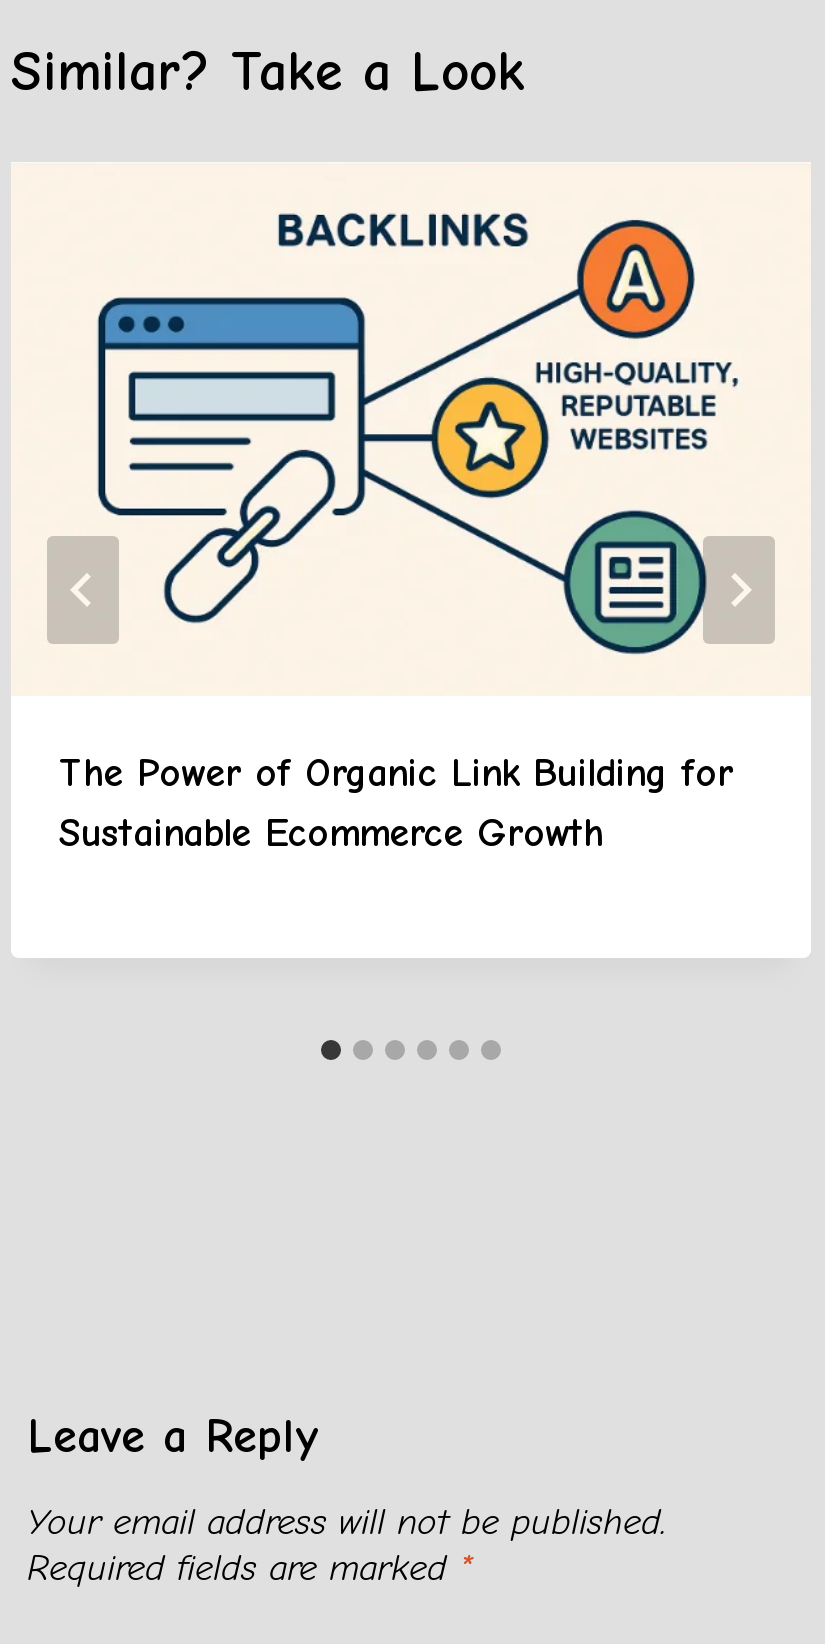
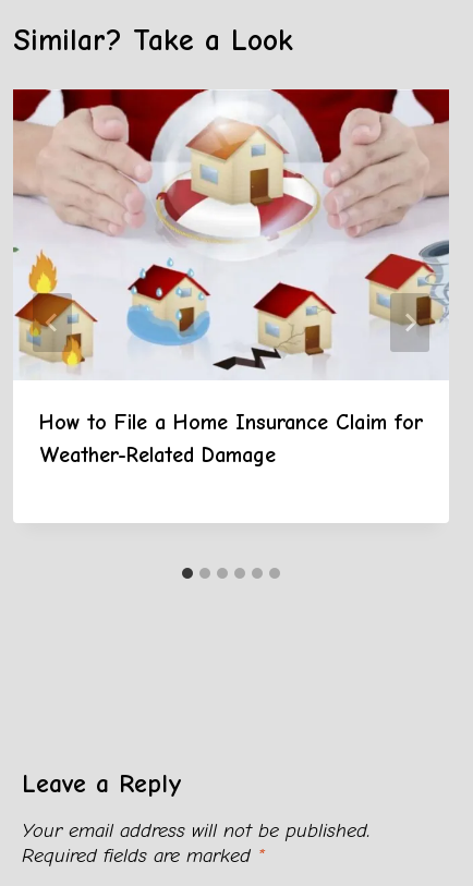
- [image]
- The Power of Organic Link Building for
- Sustainable Ecommerce Growth
+ [image]
+ How to File a Home Insurance Claim for
+ Weather-Related Damage
